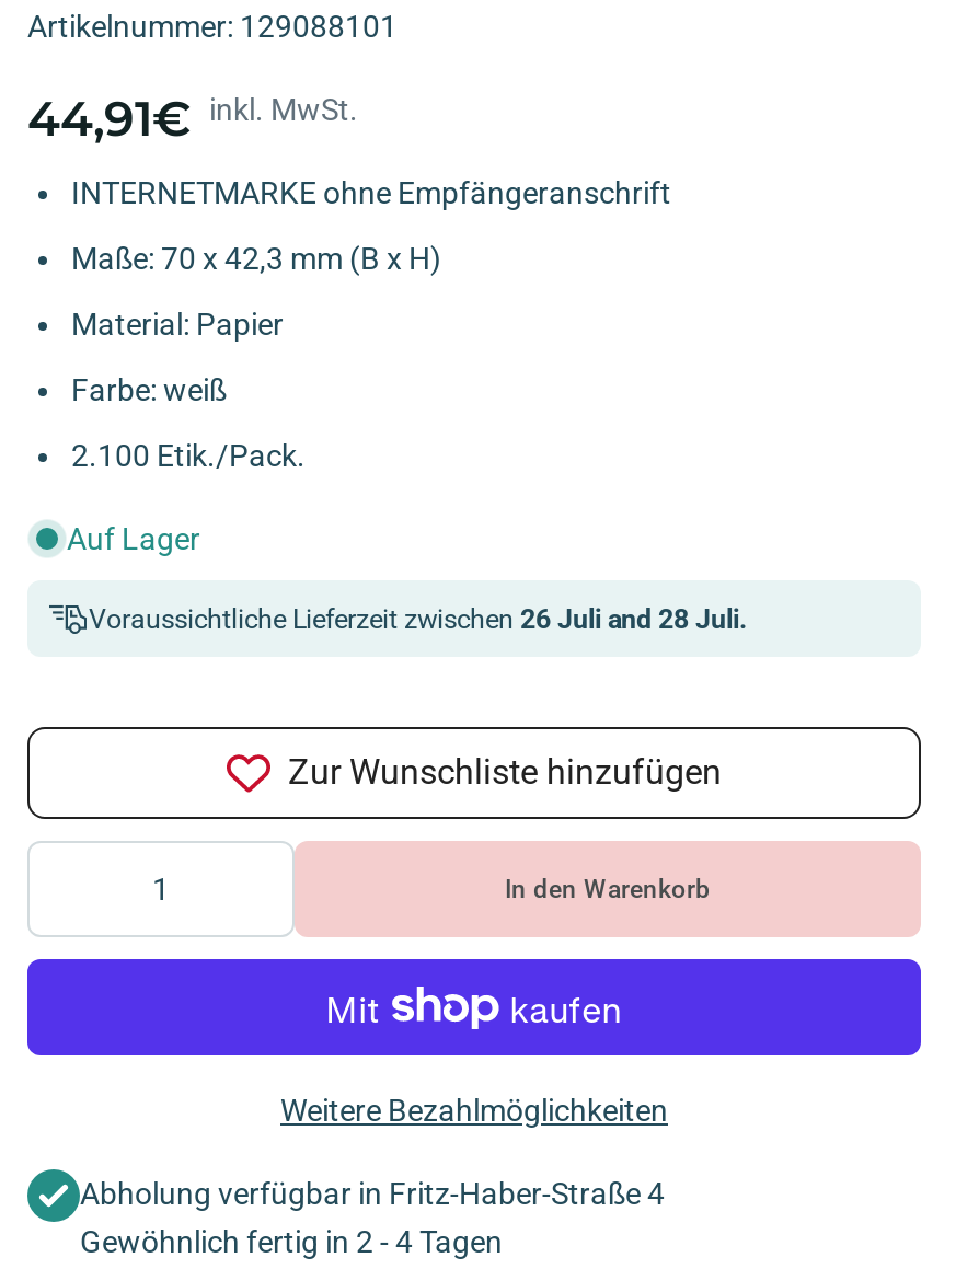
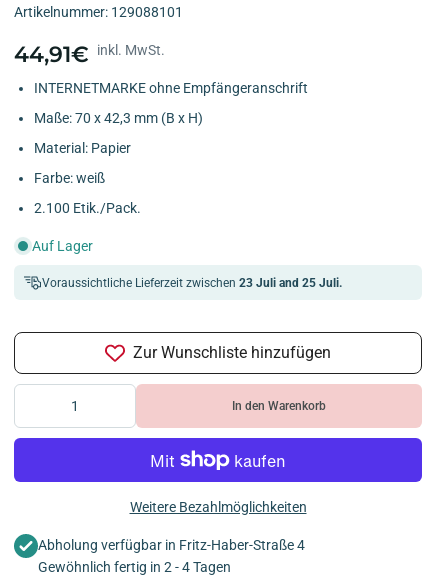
- Voraussichtliche Lieferzeit zwischen 26 Juli and 28 Juli.
+ Voraussichtliche Lieferzeit zwischen 23 Juli and 25 Juli.
